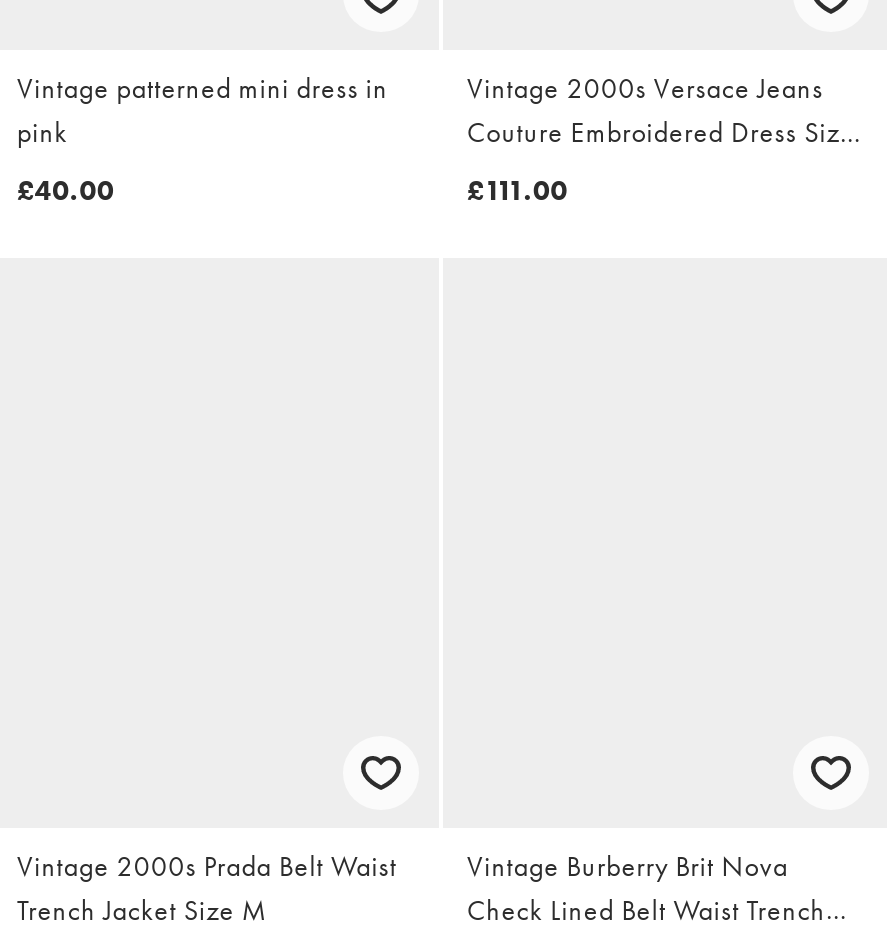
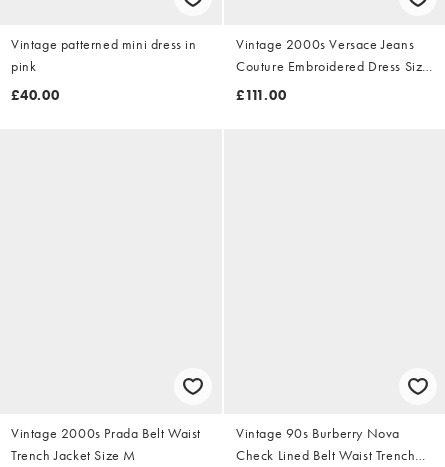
- Vintage Burberry Brit Nova
+ Vintage 90s Burberry Nova
